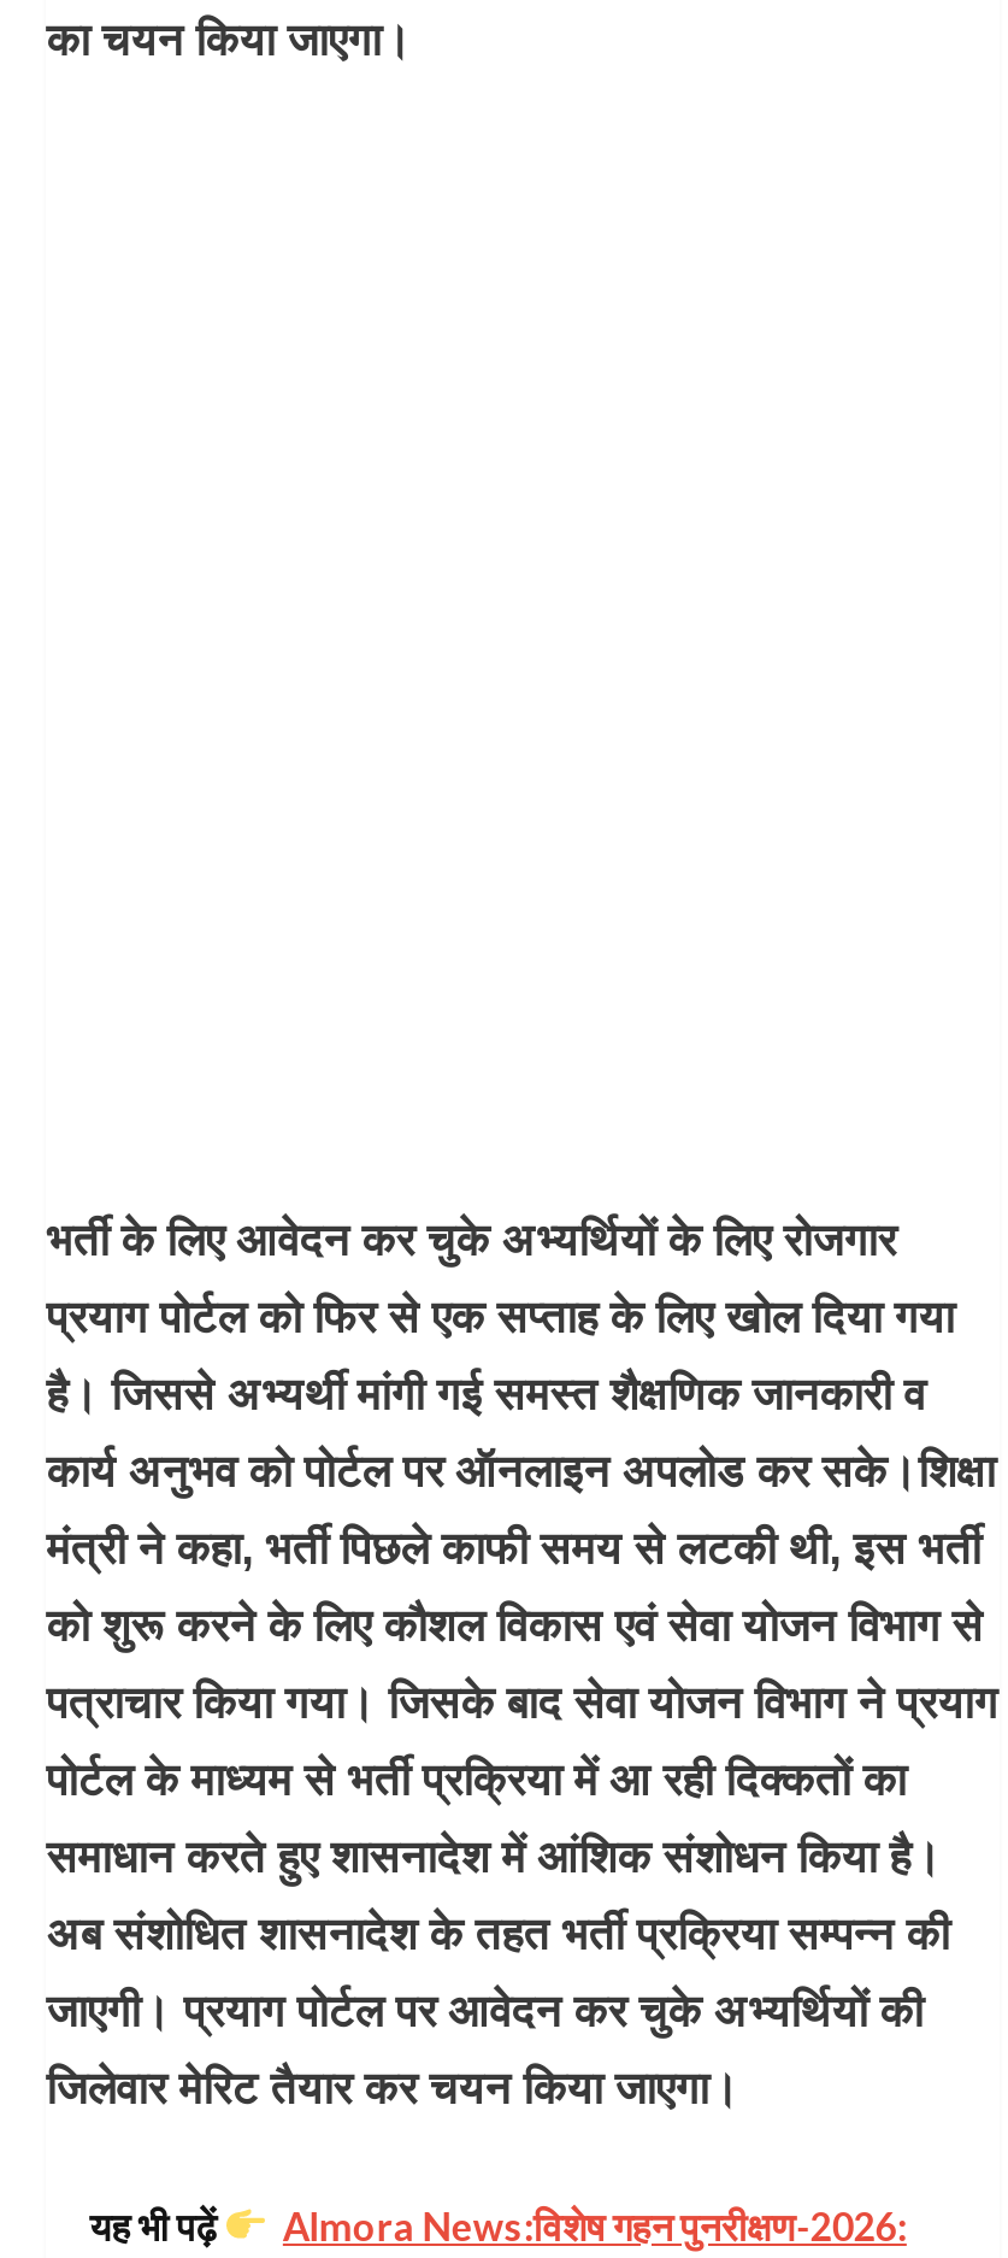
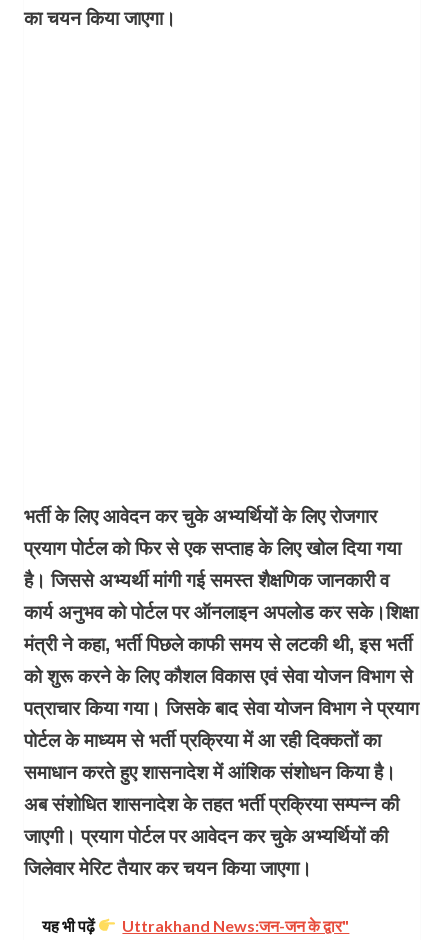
- Almora News:विशेष गहन पुनरीक्षण-2026:
+ Uttrakhand News:जन-जन के द्वार"
